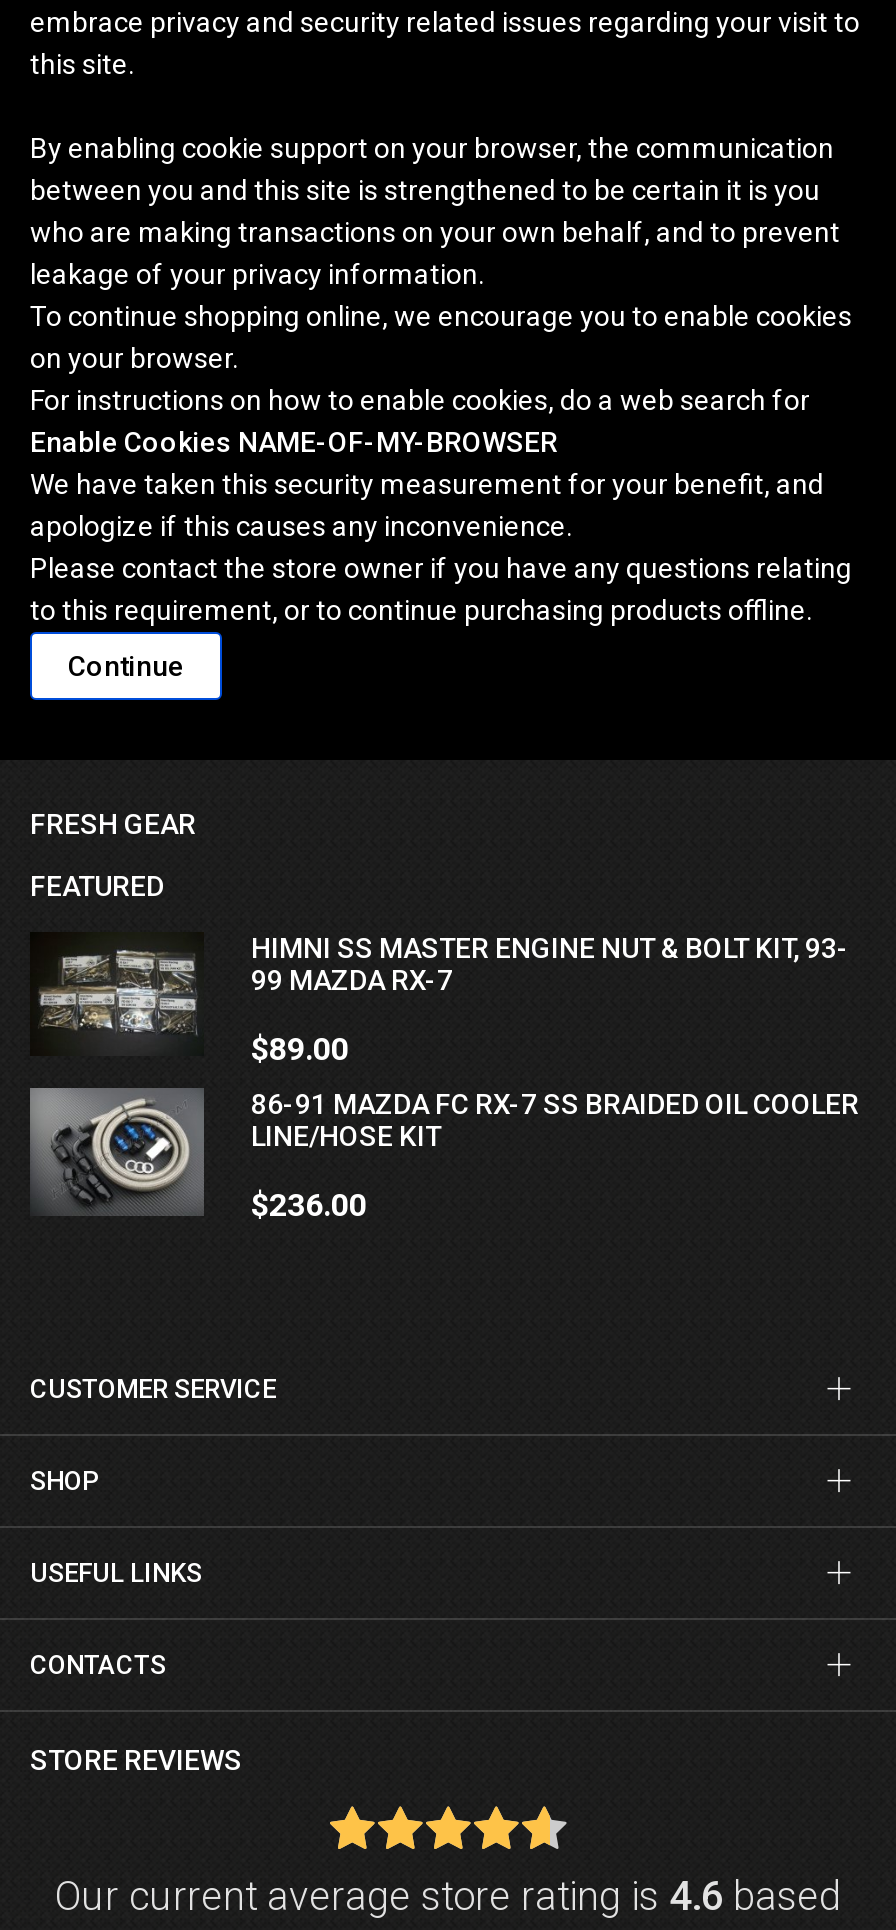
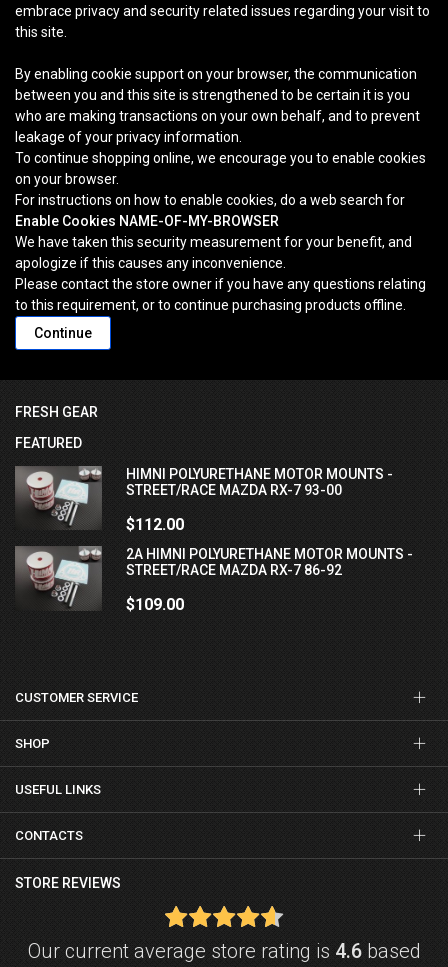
- [image]
- HIMNI SS MASTER ENGINE NUT & BOLT KIT, 93-
- 99 MAZDA RX-7
+ [image]
+ HIMNI POLYURETHANE MOTOR MOUNTS -
+ STREET/RACE MAZDA RX-7 93-00

- $89.00
+ $112.00

- [image]
- 86-91 MAZDA FC RX-7 SS BRAIDED OIL COOLER
- LINE/HOSE KIT
+ [image]
+ 2A HIMNI POLYURETHANE MOTOR MOUNTS -
+ STREET/RACE MAZDA RX-7 86-92

- $236.00
+ $109.00
